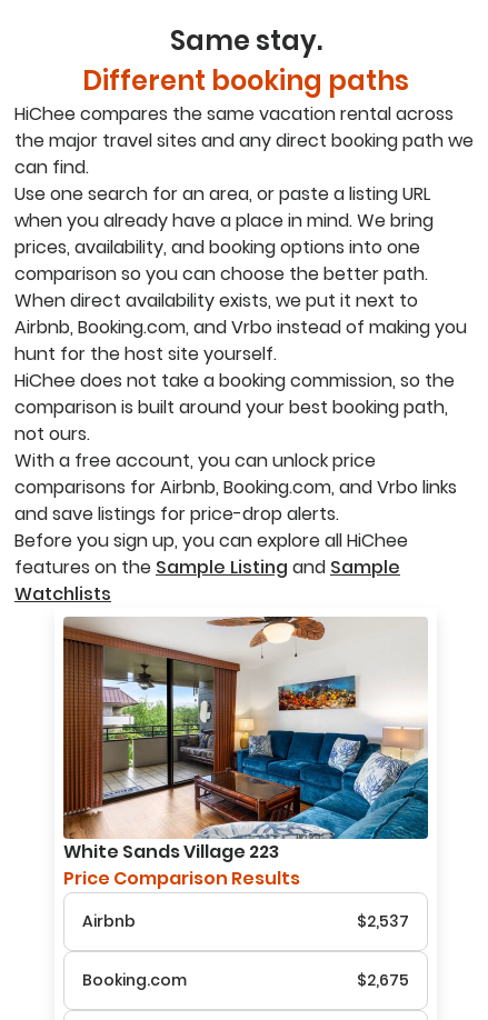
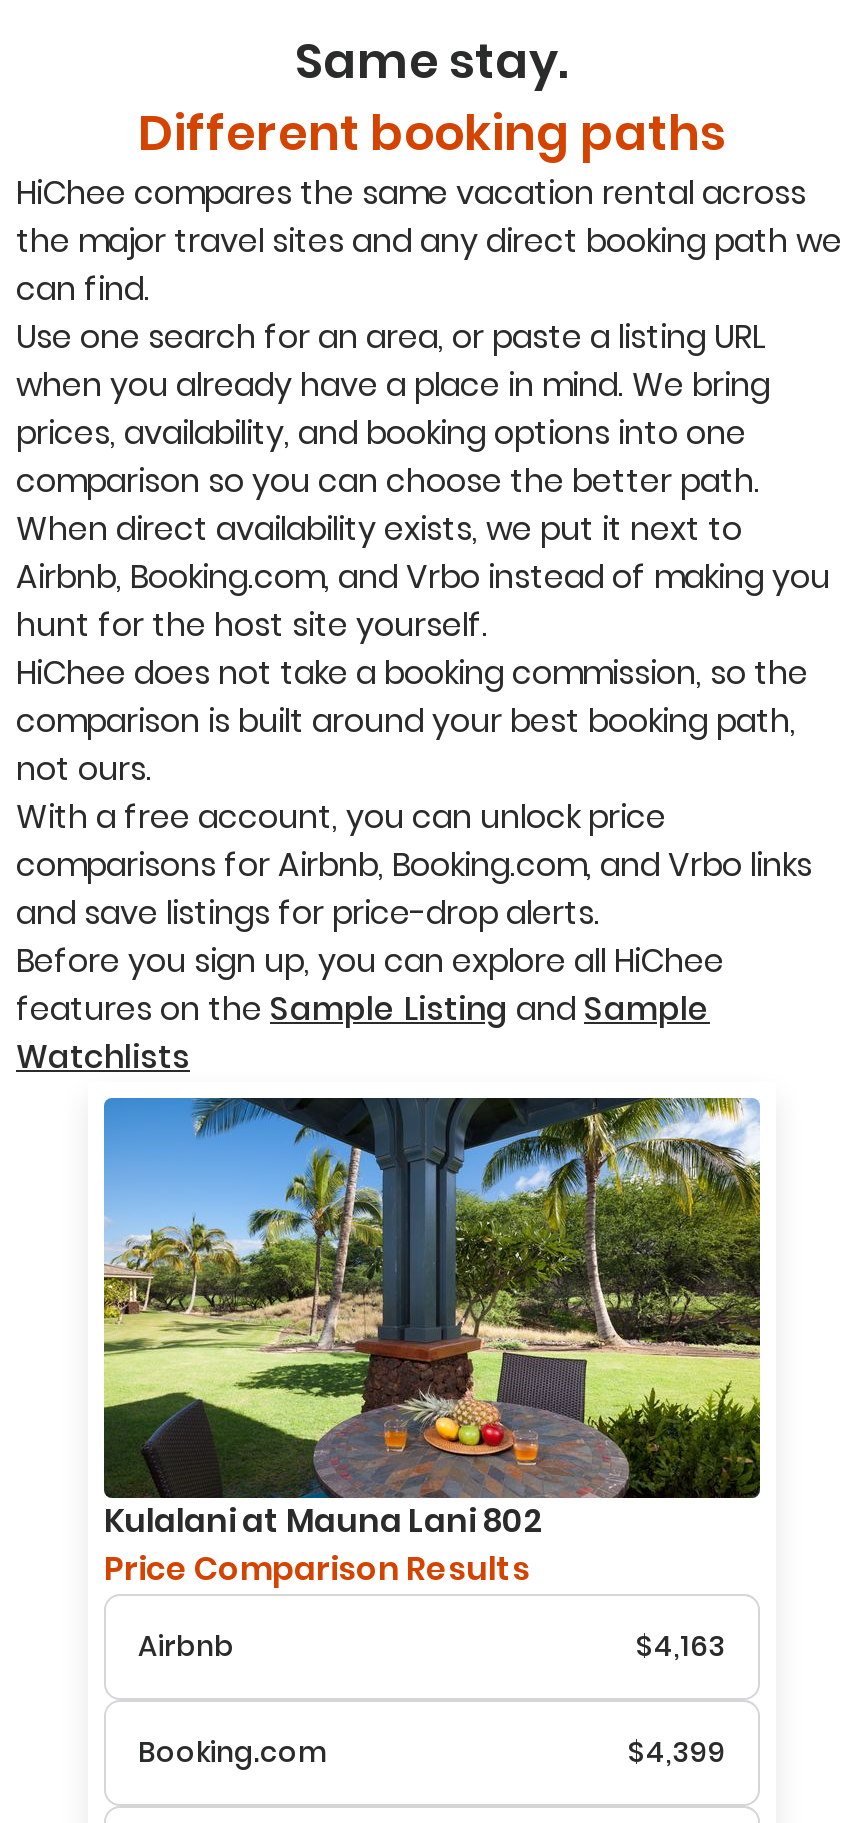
- [image]
- White Sands Village 223
+ [image]
+ Kulalani at Mauna Lani 802

- $2,537
+ $4,163

- $2,675
+ $4,399
